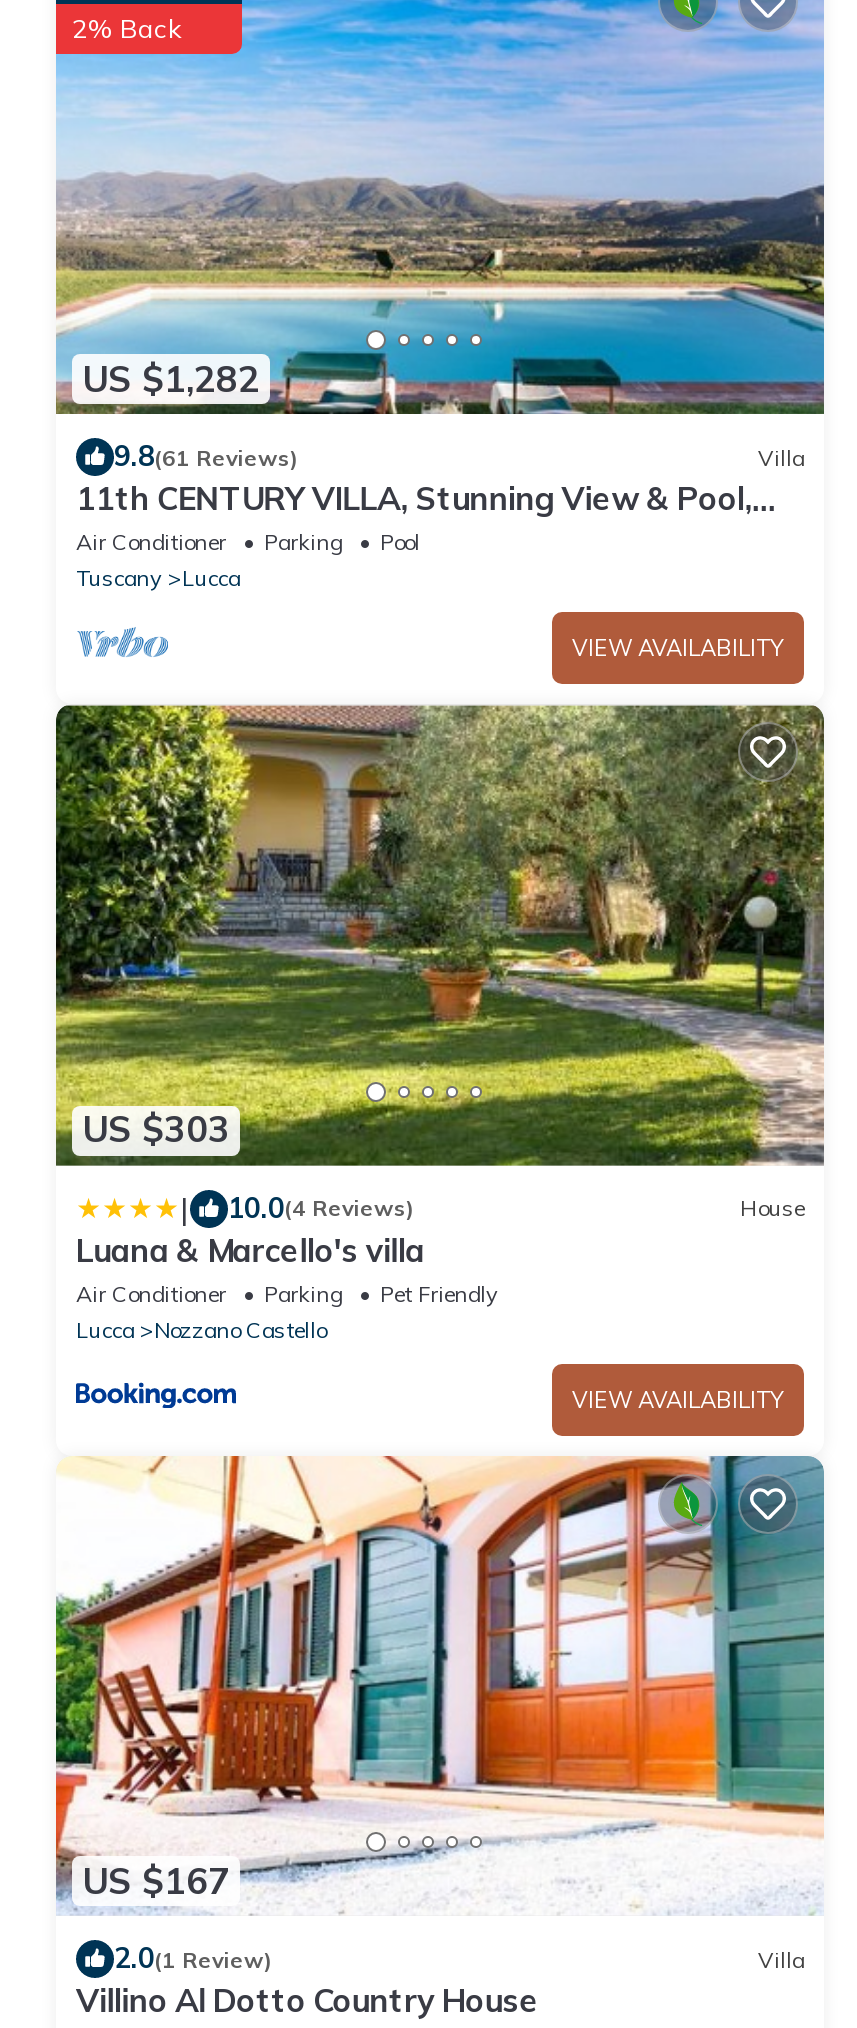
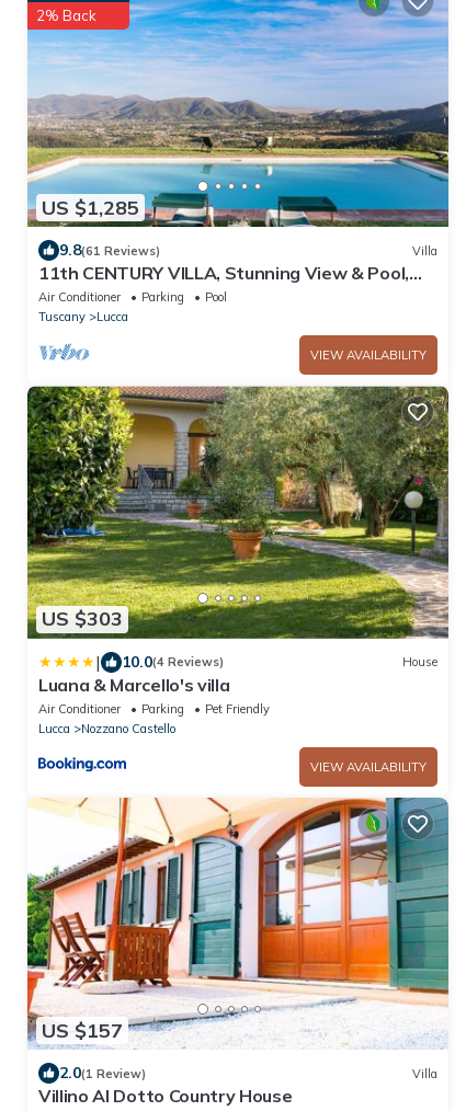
- US $1,282
+ US $1,285

- US $167
+ US $157
